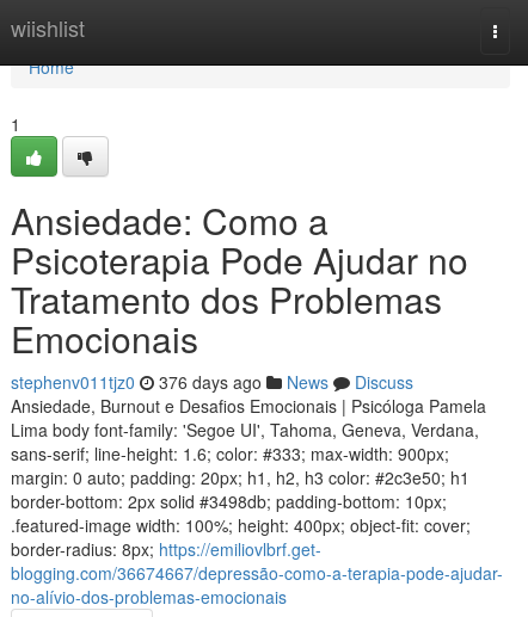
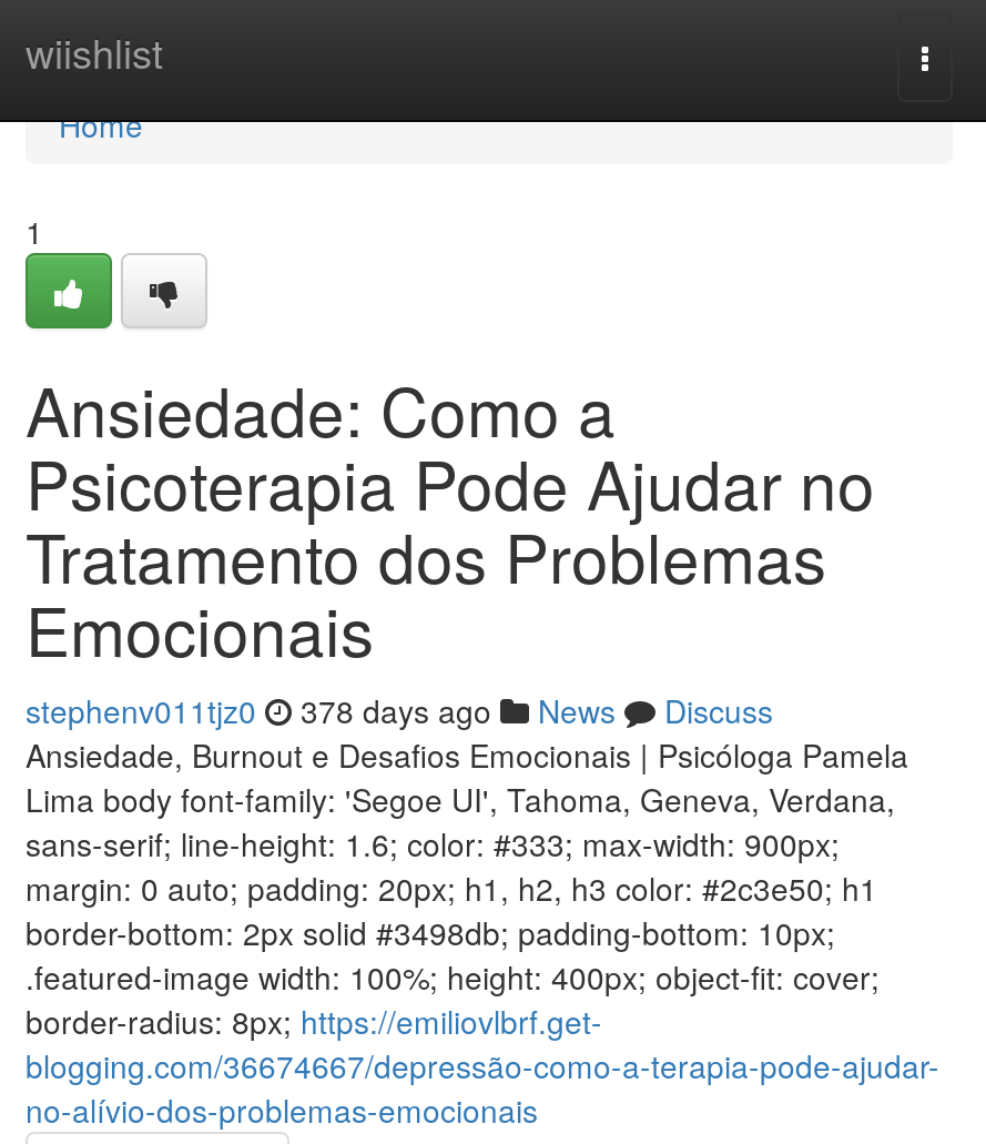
- stephenv011tjz0 376 days ago News Discuss
+ stephenv011tjz0 378 days ago News Discuss
